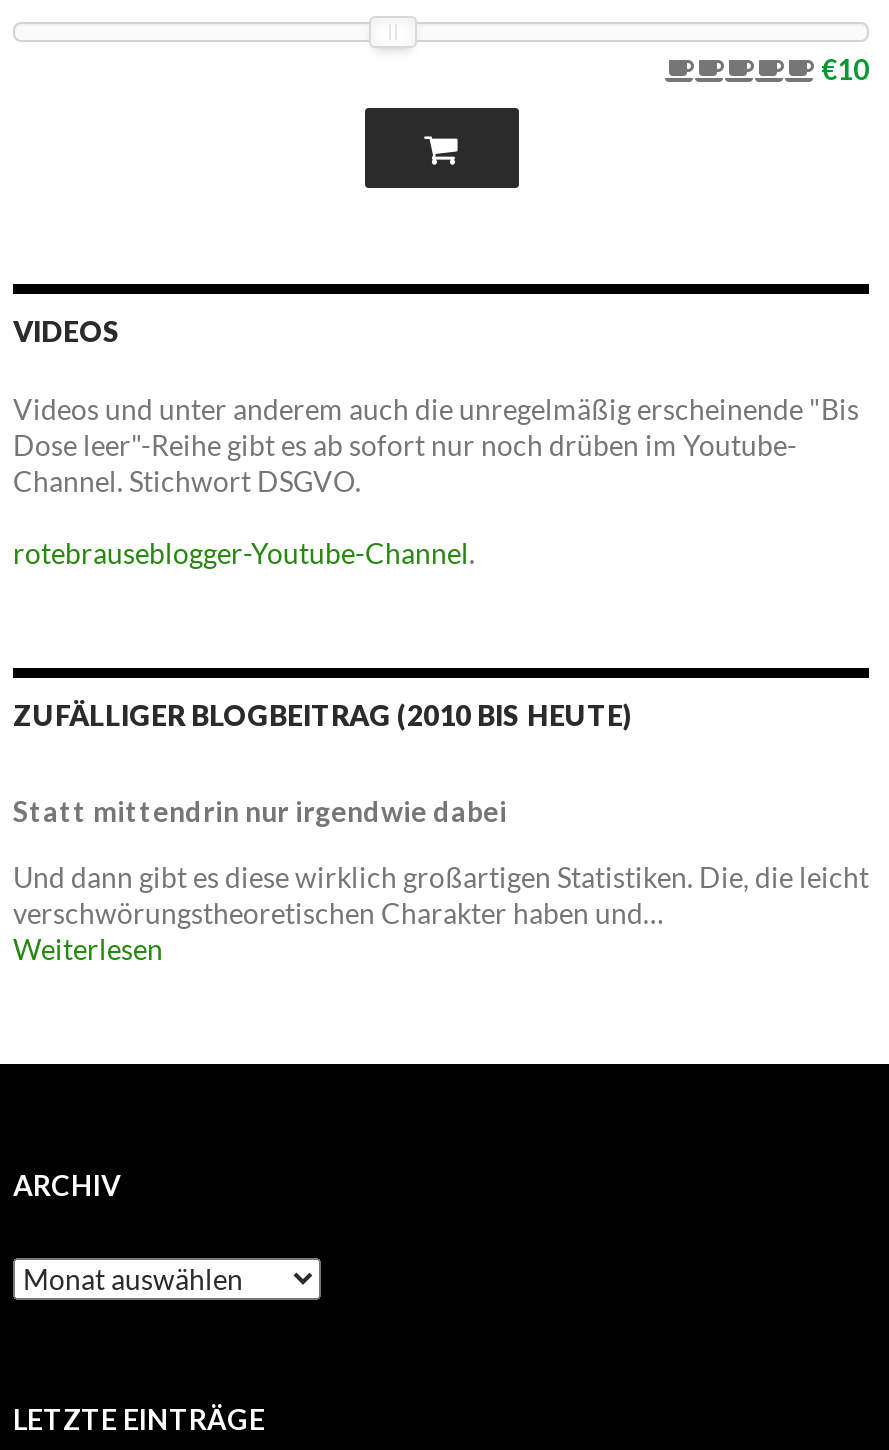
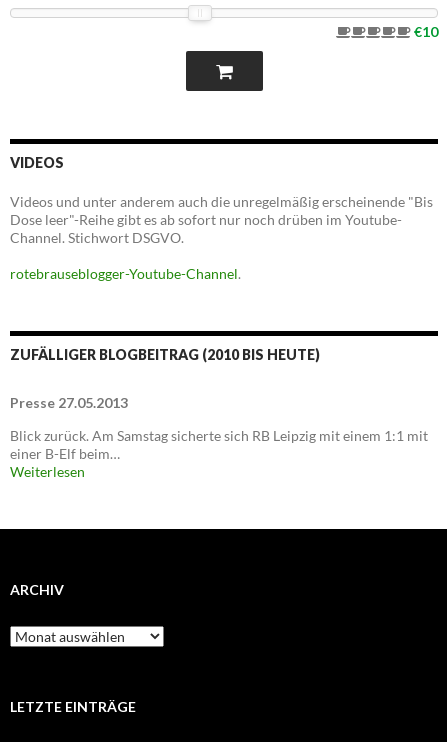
- Statt mittendrin nur irgendwie dabei
+ Presse 27.05.2013

- Und dann gibt es diese wirklich großartigen Statistiken. Die, die leicht
- verschwörungstheoretischen Charakter haben und…
+ Blick zurück. Am Samstag sicherte sich RB Leipzig mit einem 1:1 mit
+ einer B-Elf beim…
